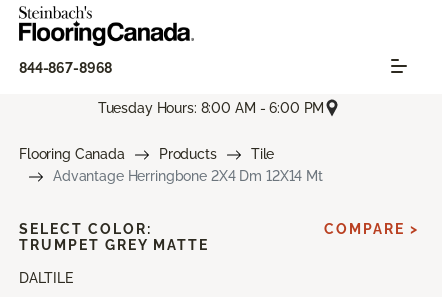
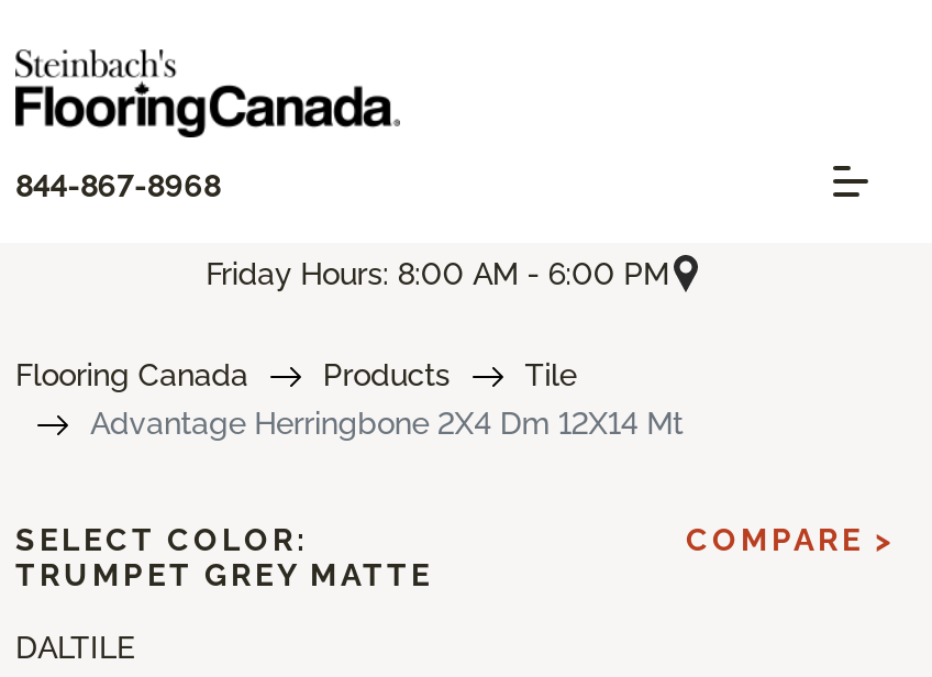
- Tuesday Hours: 8:00 AM - 6:00 PM
+ Friday Hours: 8:00 AM - 6:00 PM
